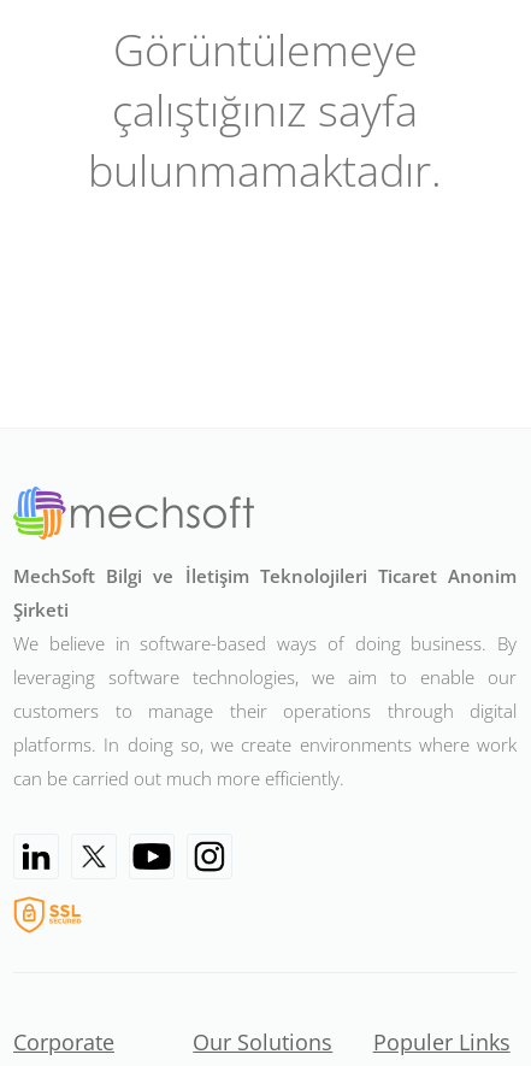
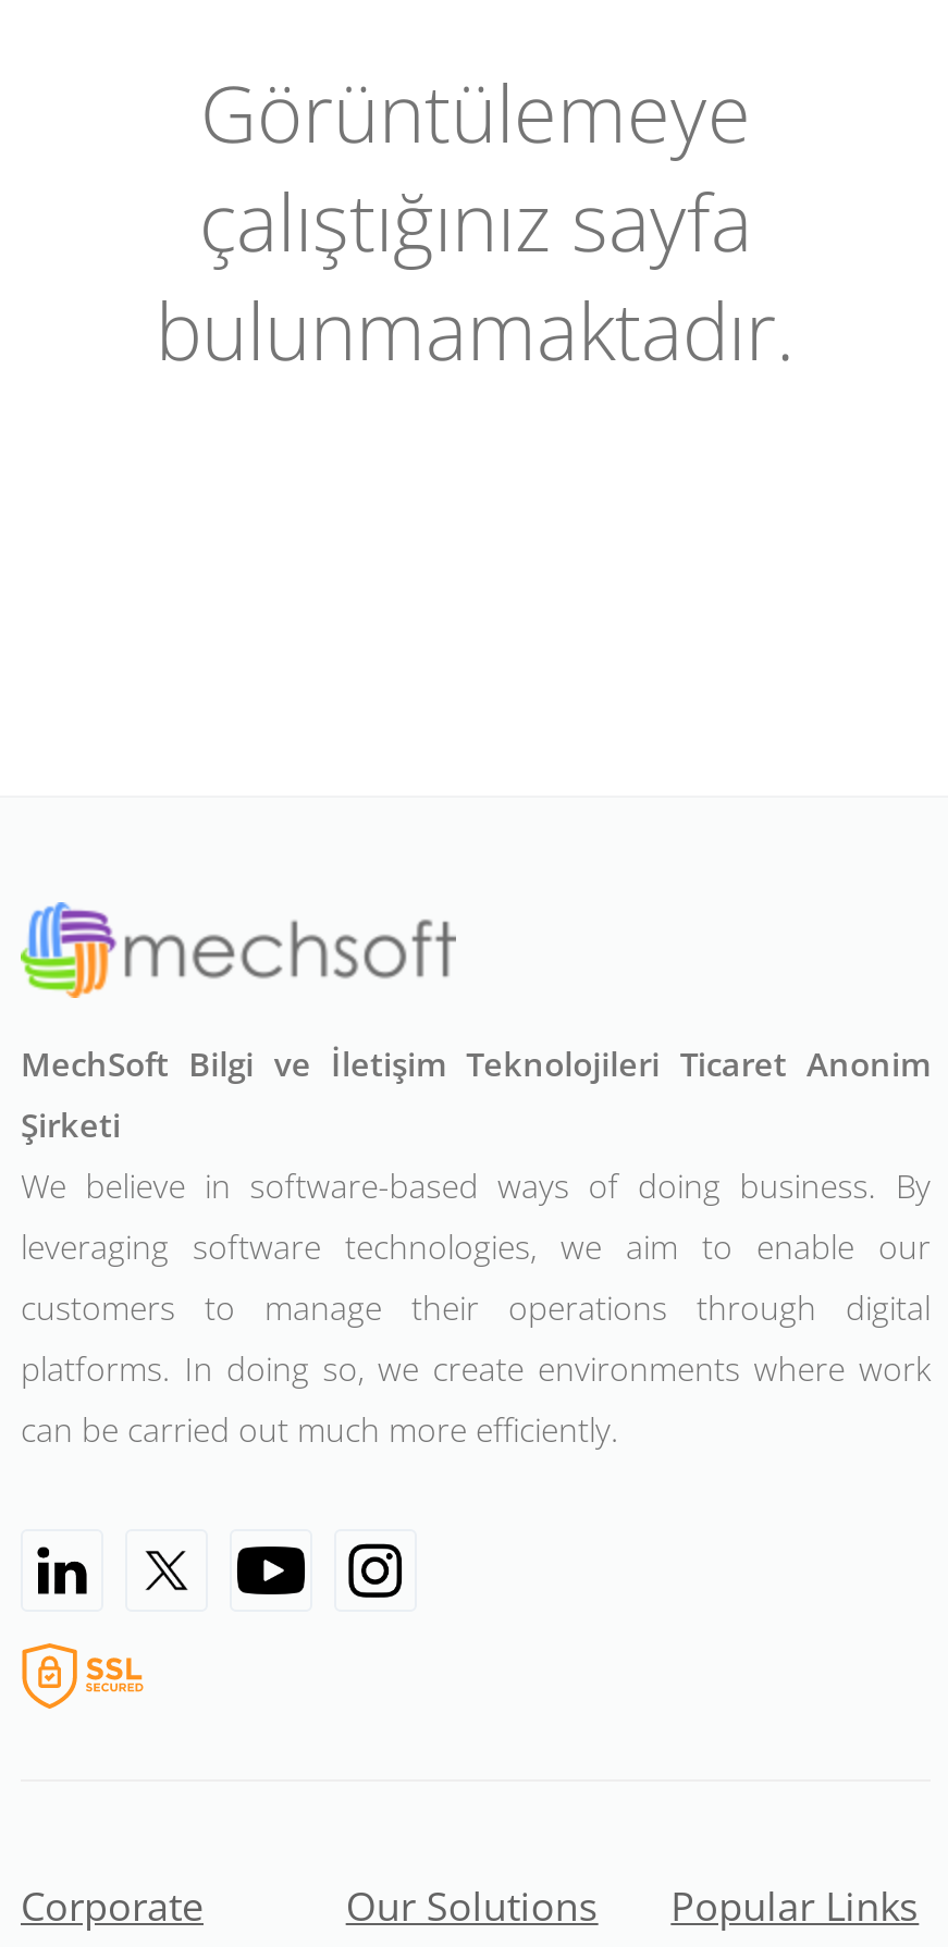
- Populer Links
+ Popular Links
